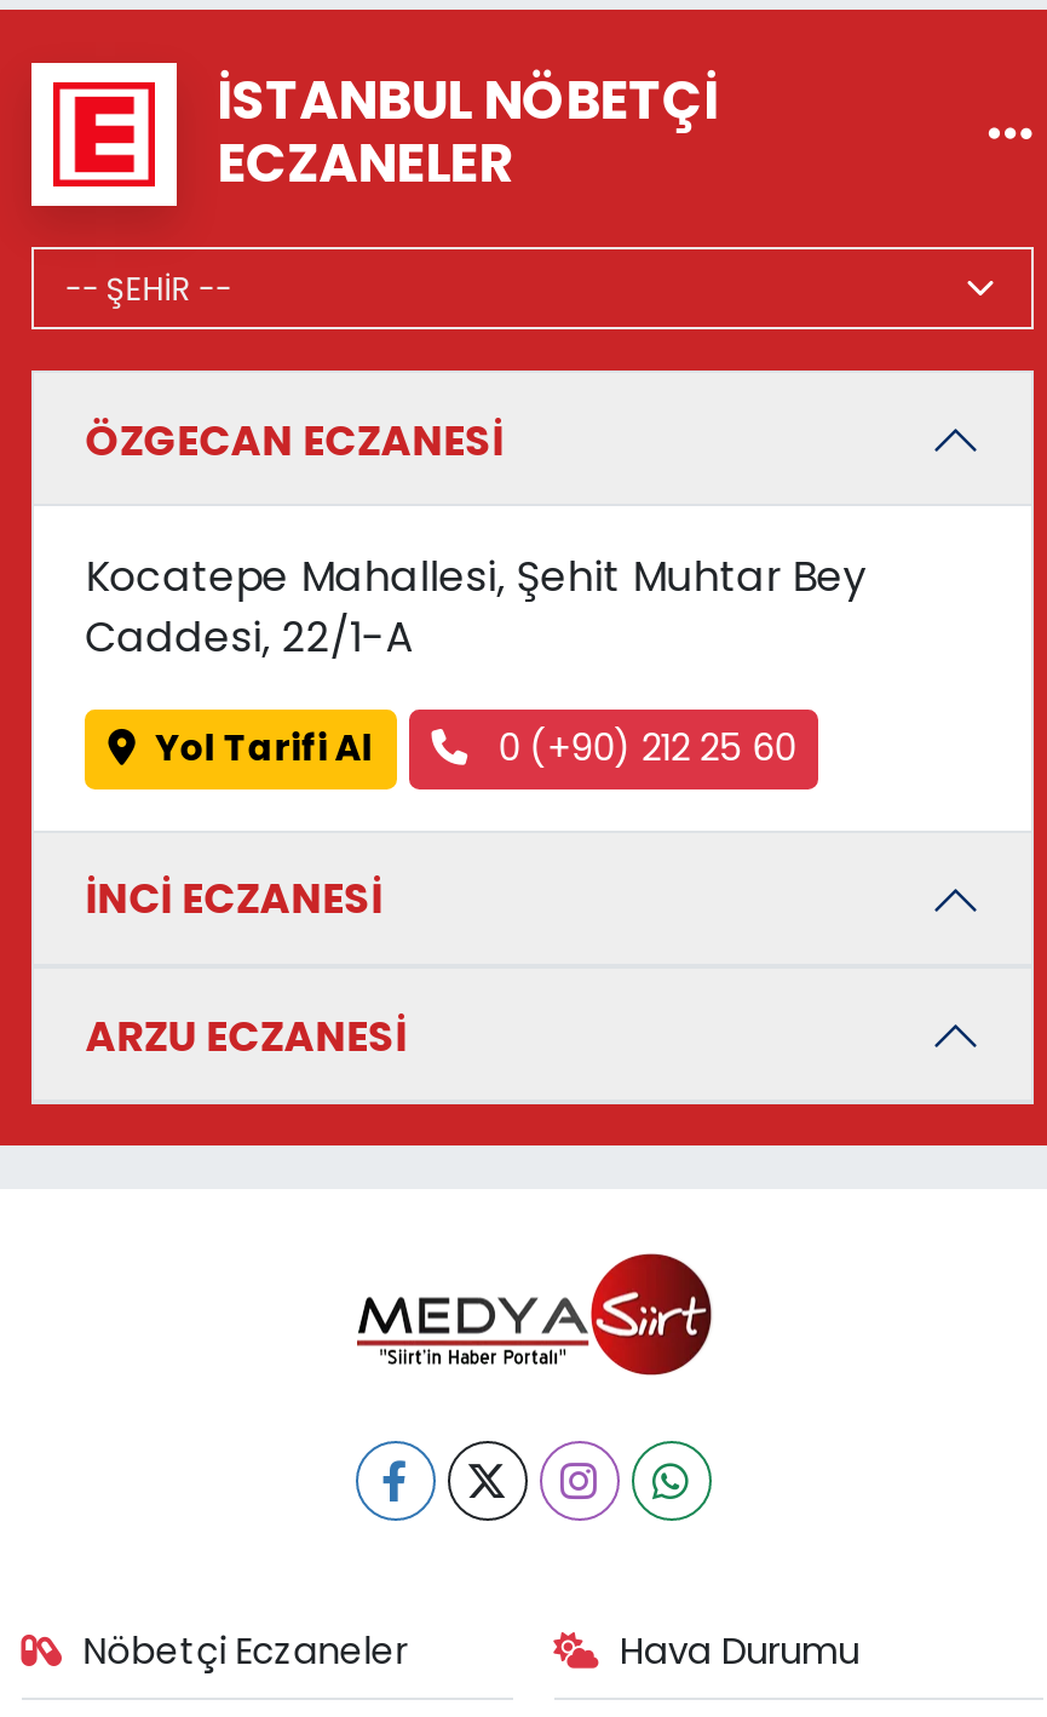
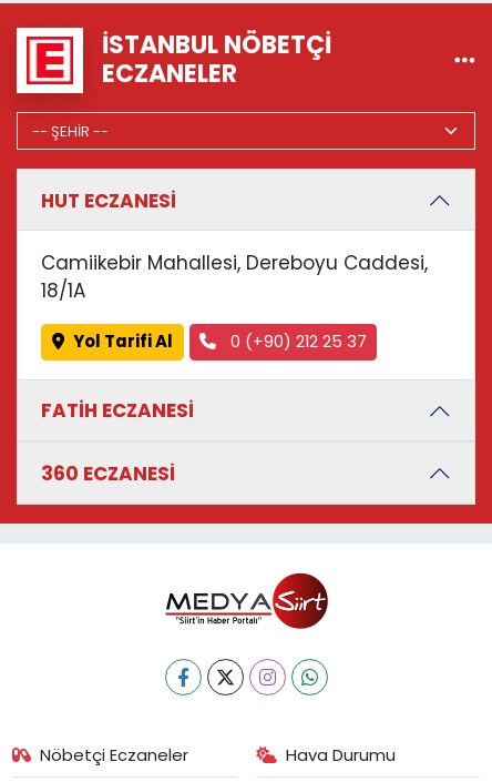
- ÖZGECAN ECZANESİ
+ HUT ECZANESİ

- Kocatepe Mahallesi, Şehit Muhtar Bey
- Caddesi, 22/1-A
+ Camiikebir Mahallesi, Dereboyu Caddesi,
+ 18/1A

- 0 (+90) 212 25 60
+ 0 (+90) 212 25 37

- İNCİ ECZANESİ
+ FATİH ECZANESİ

- ARZU ECZANESİ
+ 360 ECZANESİ
